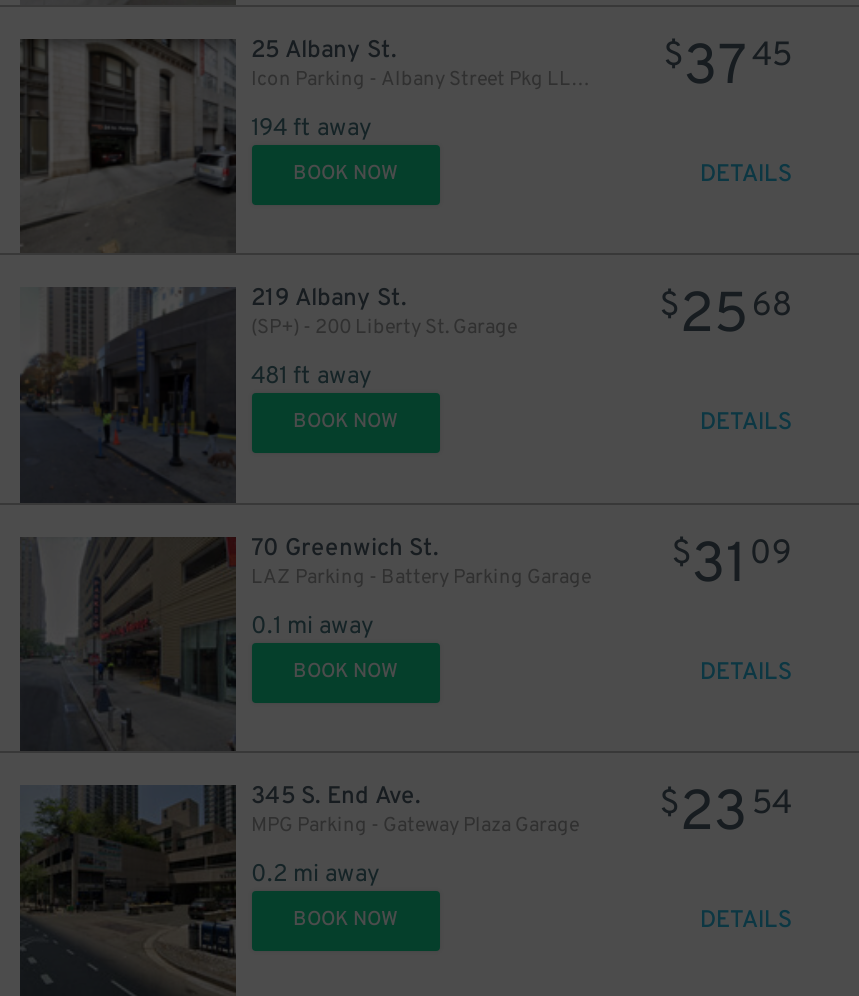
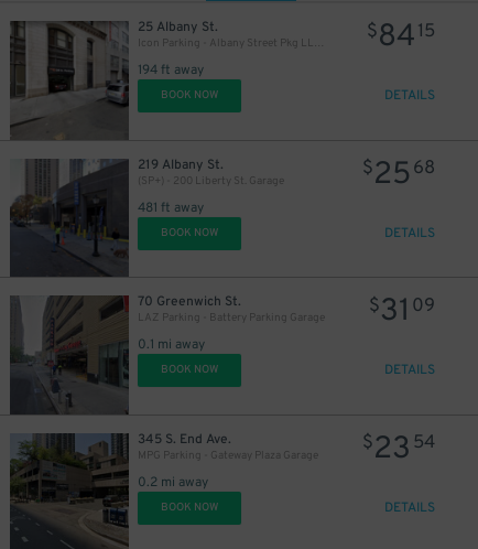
- $37 45
+ $84 15
